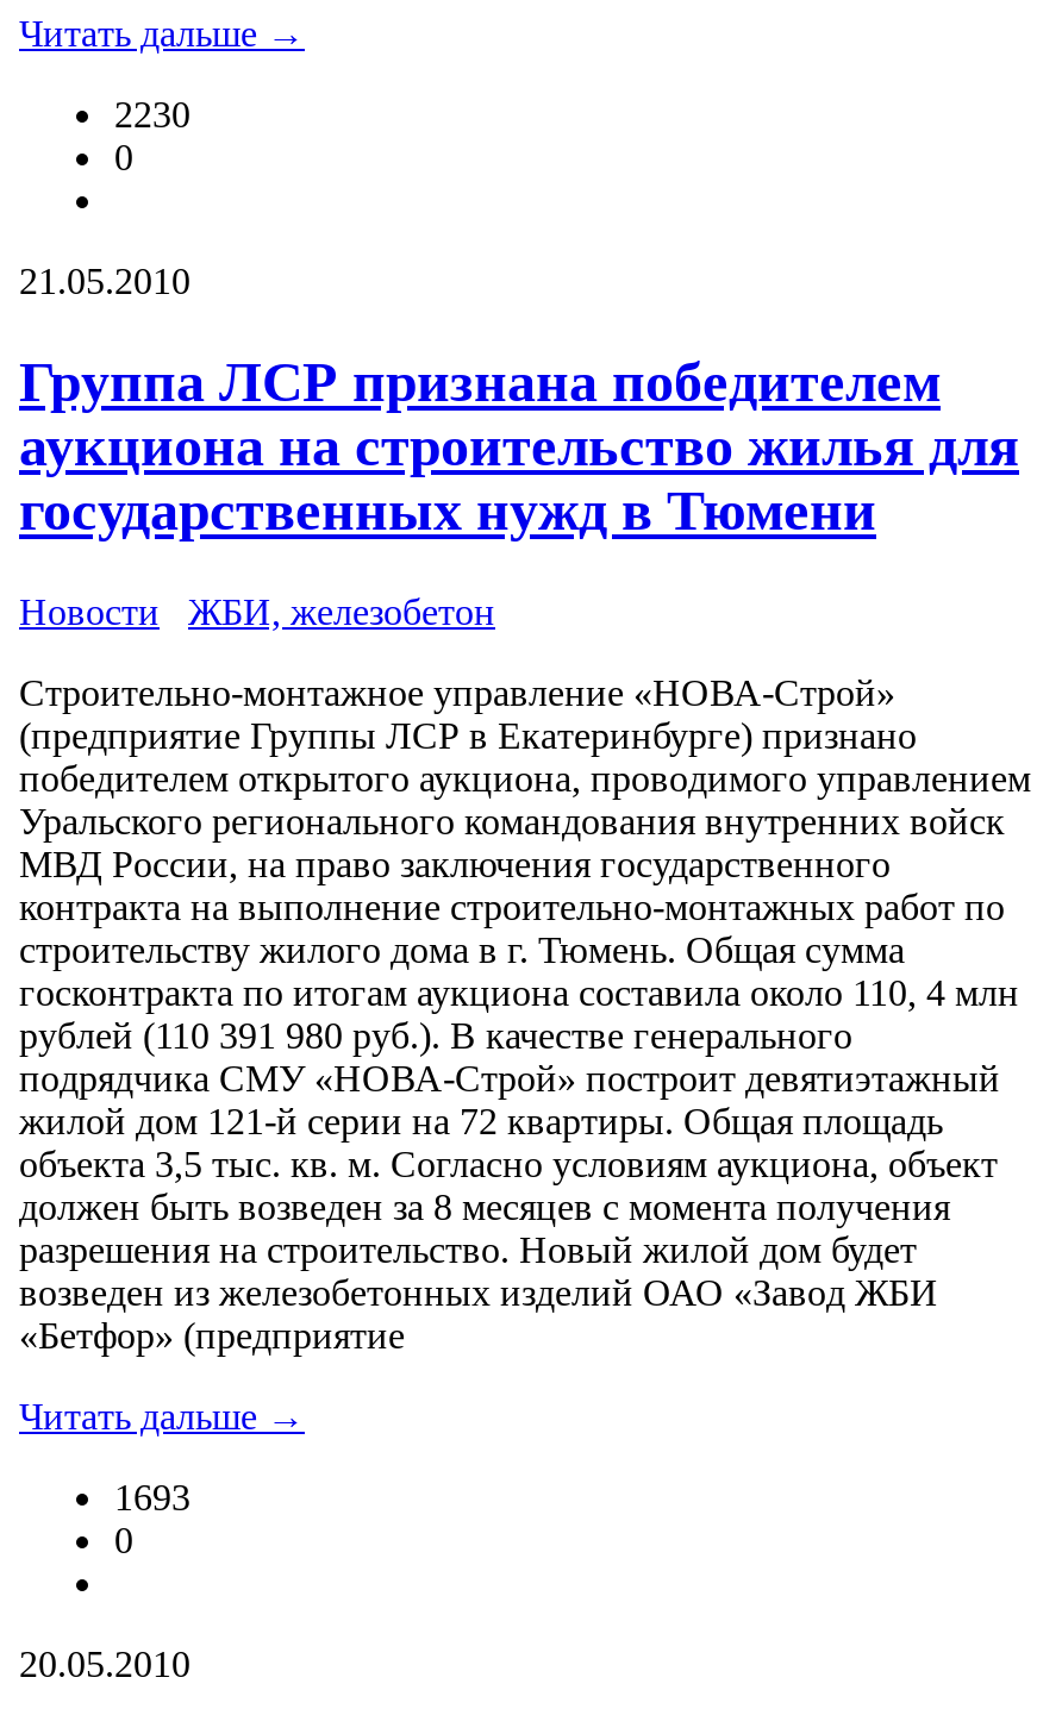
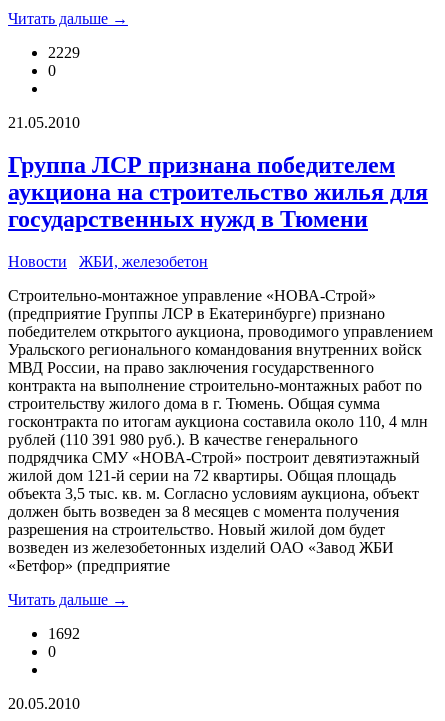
- 2230
+ 2229

- 1693
+ 1692
